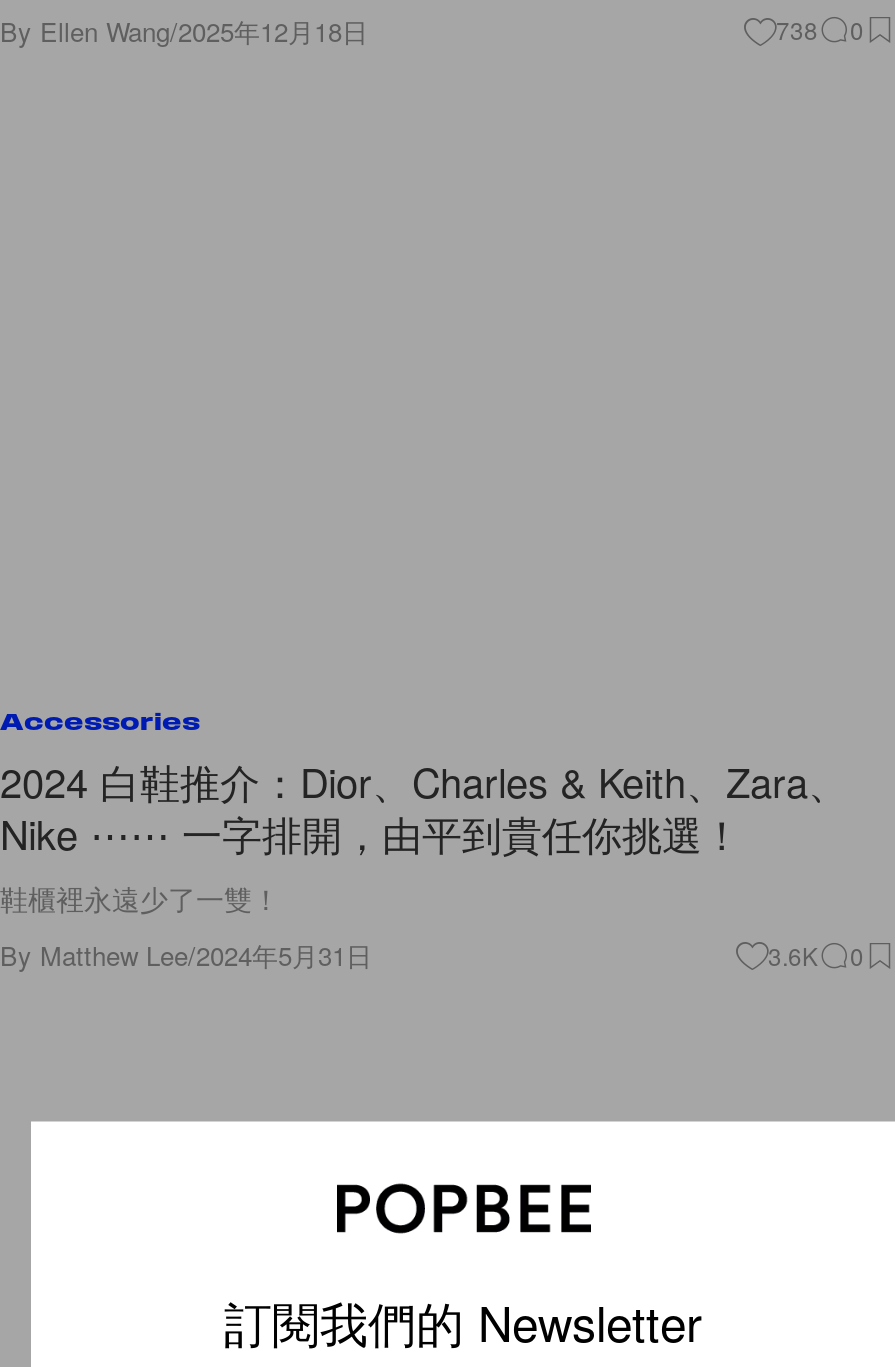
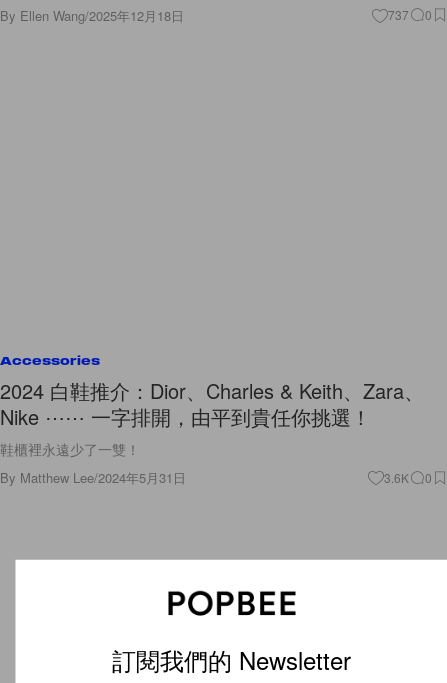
- 738 0
+ 737 0
